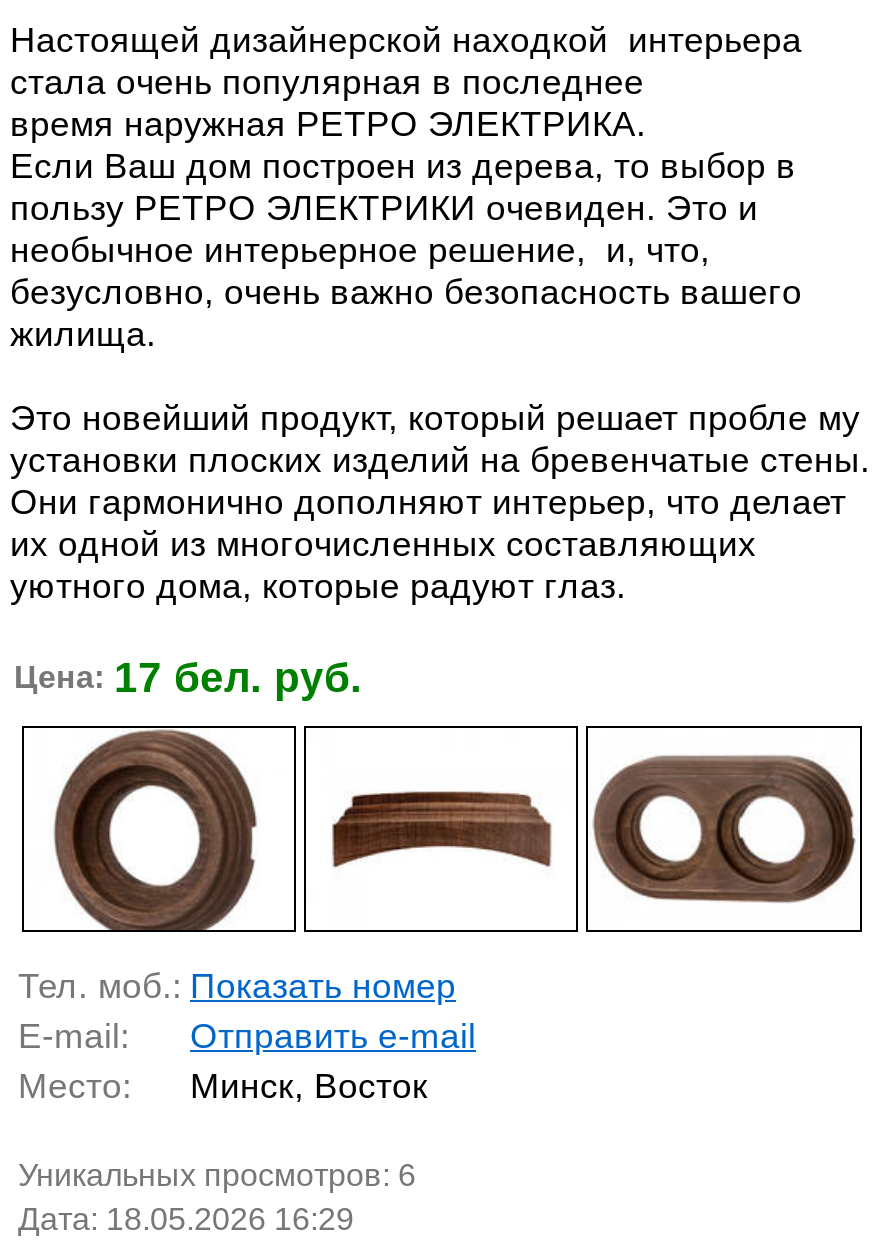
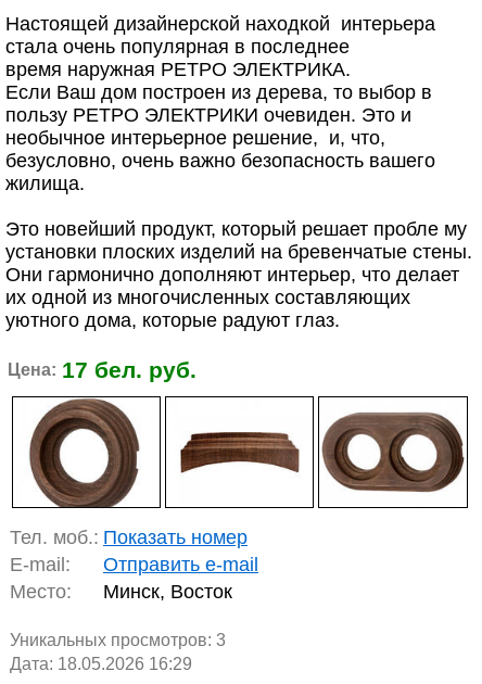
- Уникальных просмотров: 6
+ Уникальных просмотров: 3
